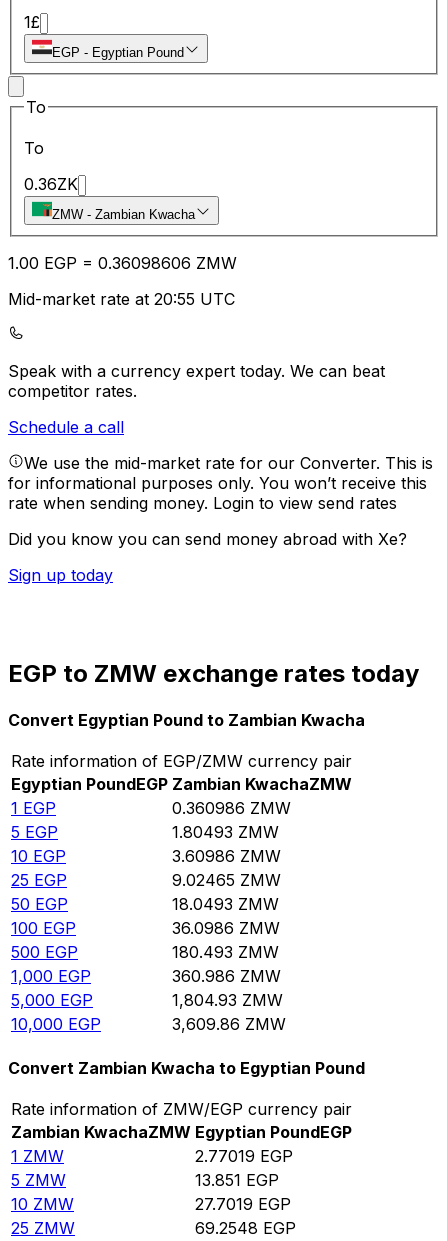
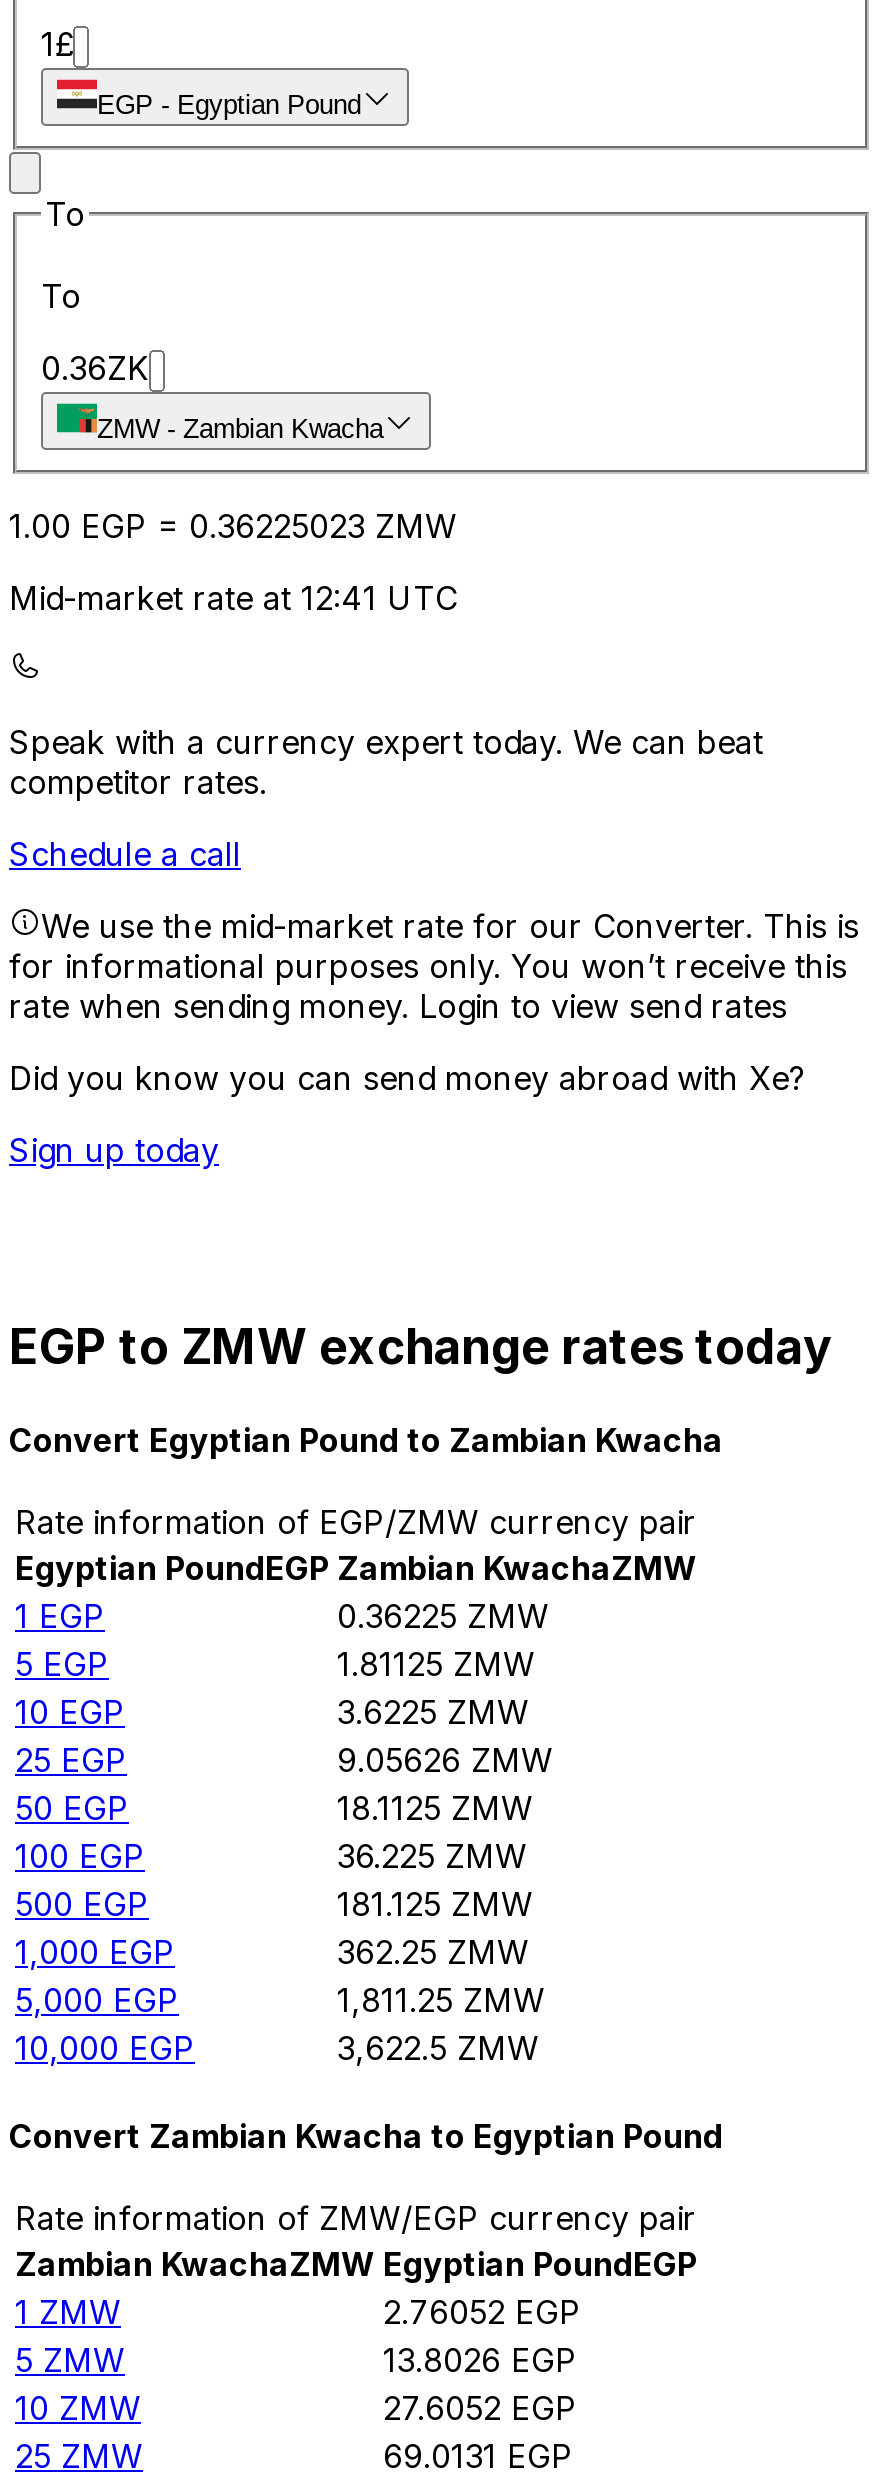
- 1.00 EGP = 0.36098606 ZMW
+ 1.00 EGP = 0.36225023 ZMW

- Mid-market rate at 20:55 UTC
+ Mid-market rate at 12:41 UTC

- 0.360986 ZMW
+ 0.36225 ZMW

- 1.80493 ZMW
+ 1.81125 ZMW

- 3.60986 ZMW
+ 3.6225 ZMW

- 9.02465 ZMW
+ 9.05626 ZMW

- 18.0493 ZMW
+ 18.1125 ZMW

- 36.0986 ZMW
+ 36.225 ZMW

- 180.493 ZMW
+ 181.125 ZMW

- 360.986 ZMW
+ 362.25 ZMW

- 1,804.93 ZMW
+ 1,811.25 ZMW

- 3,609.86 ZMW
+ 3,622.5 ZMW

- 2.77019 EGP
+ 2.76052 EGP

- 13.851 EGP
+ 13.8026 EGP

- 27.7019 EGP
+ 27.6052 EGP

- 69.2548 EGP
+ 69.0131 EGP
